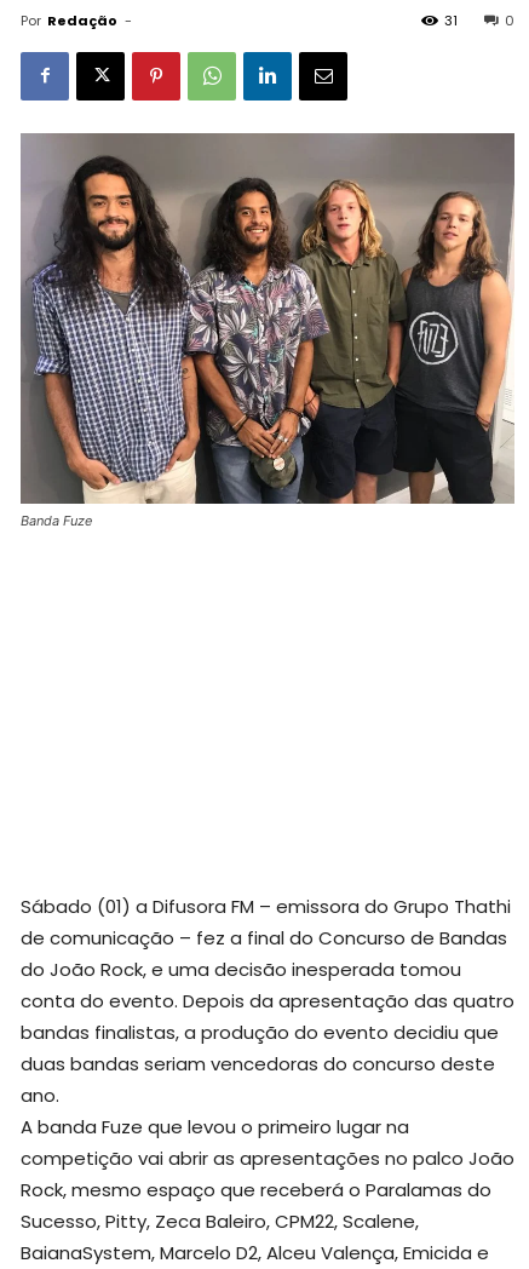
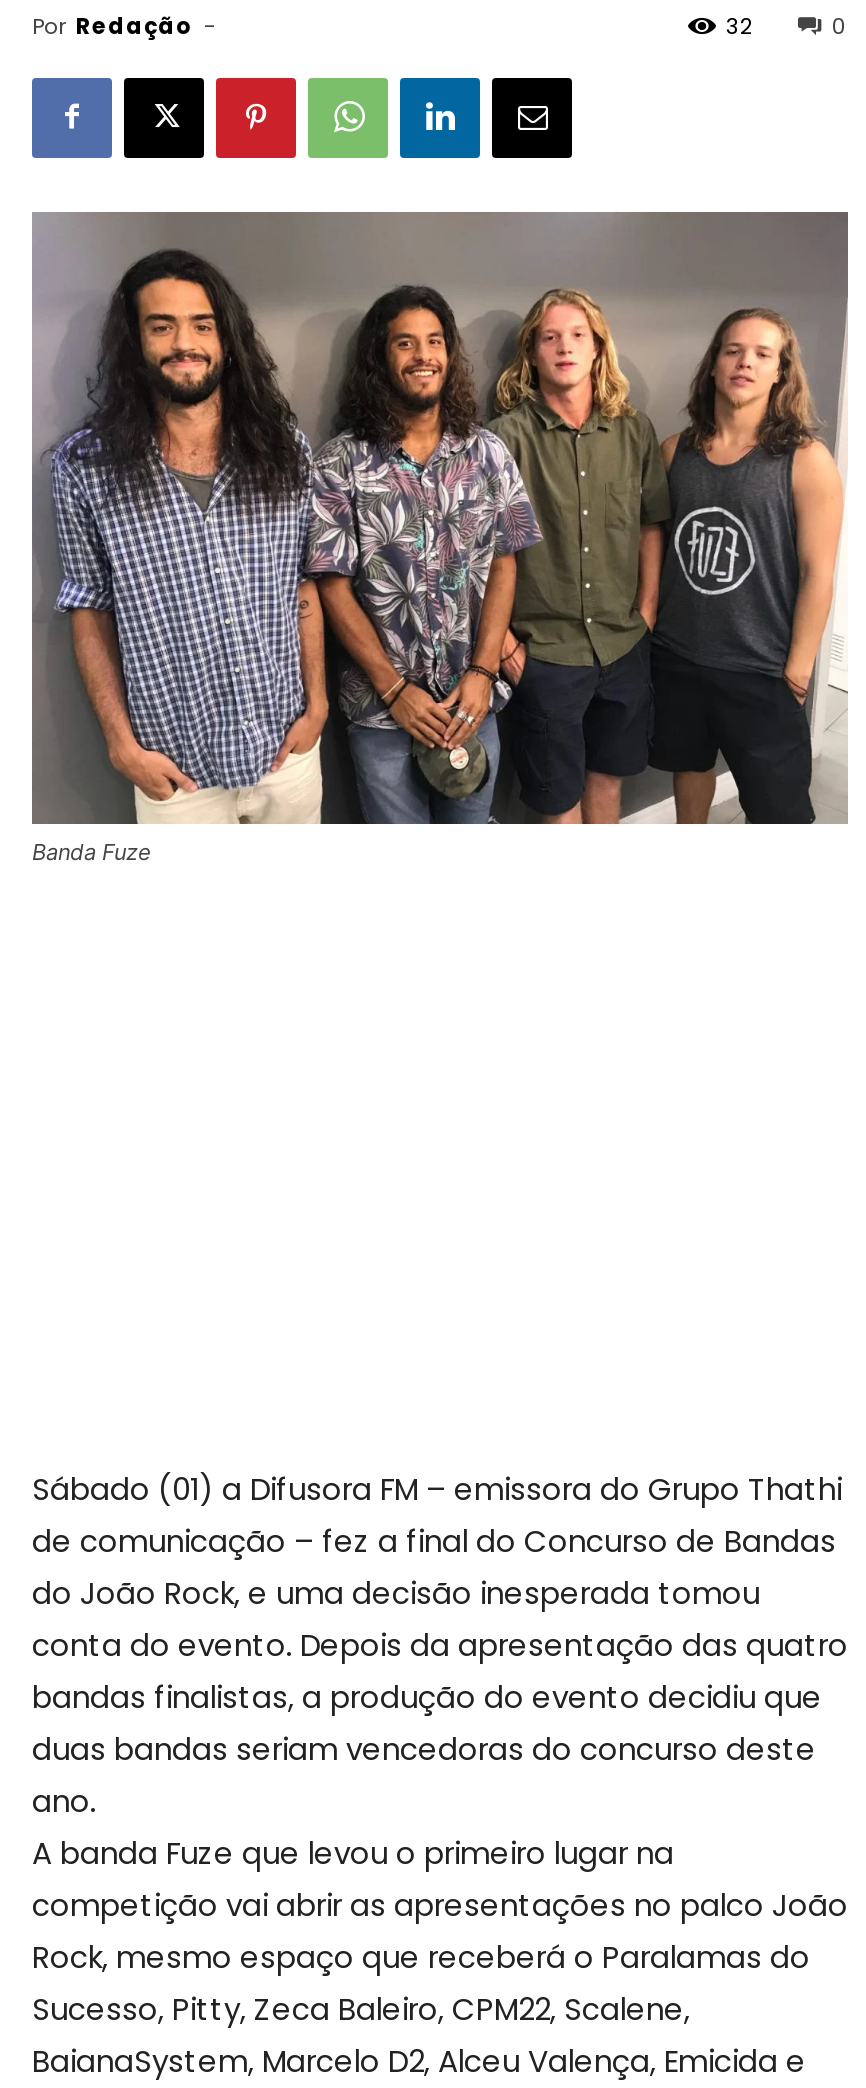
- 31
+ 32
